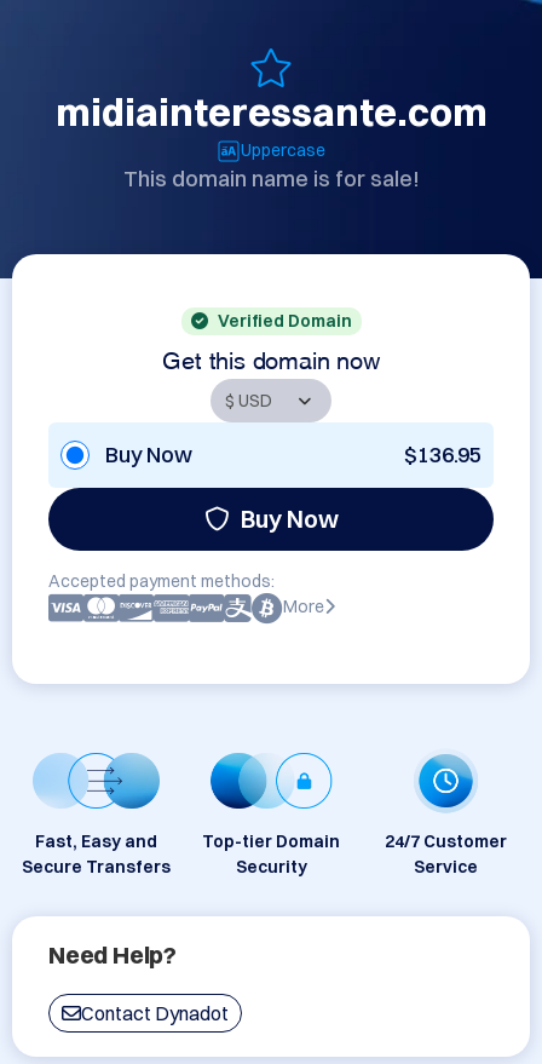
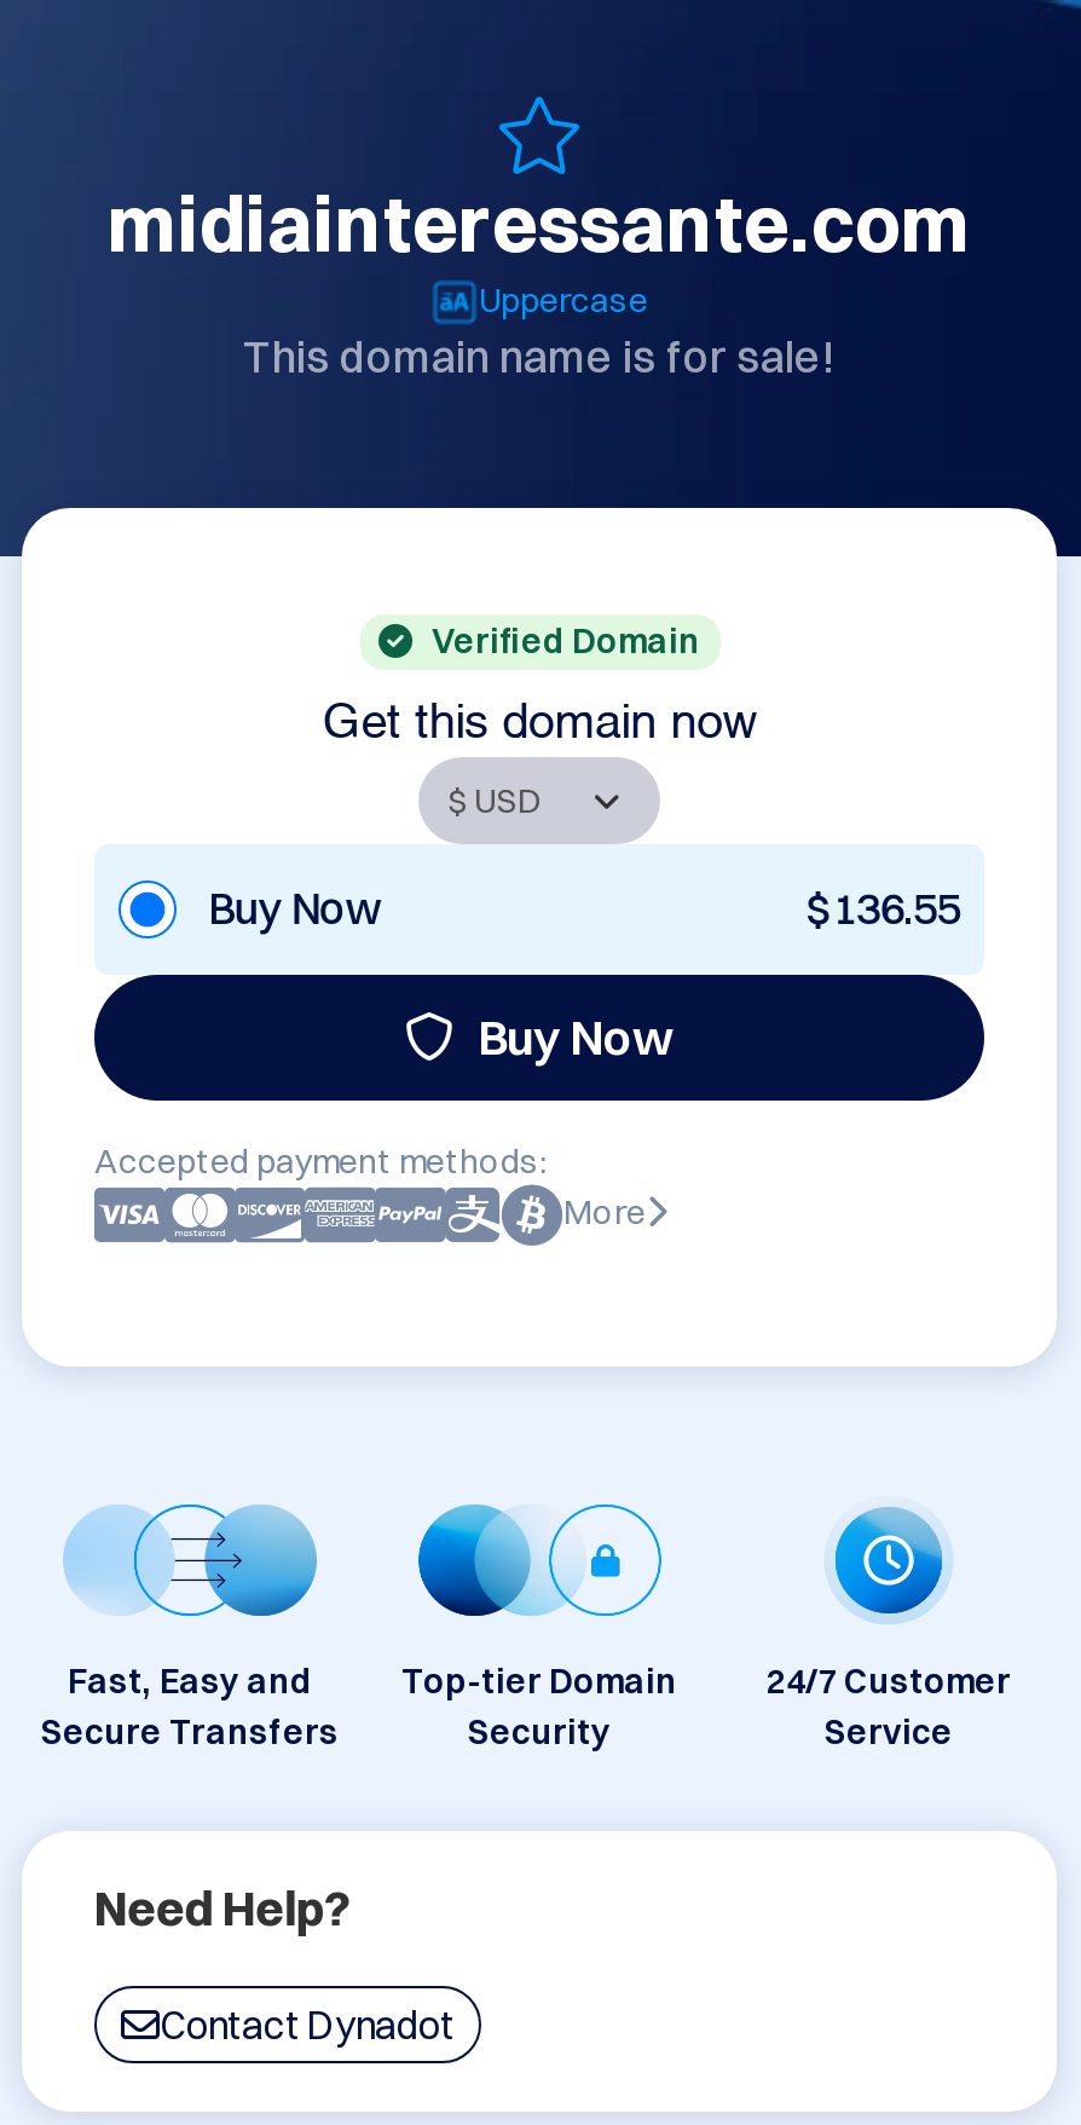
- $136.95
+ $136.55
